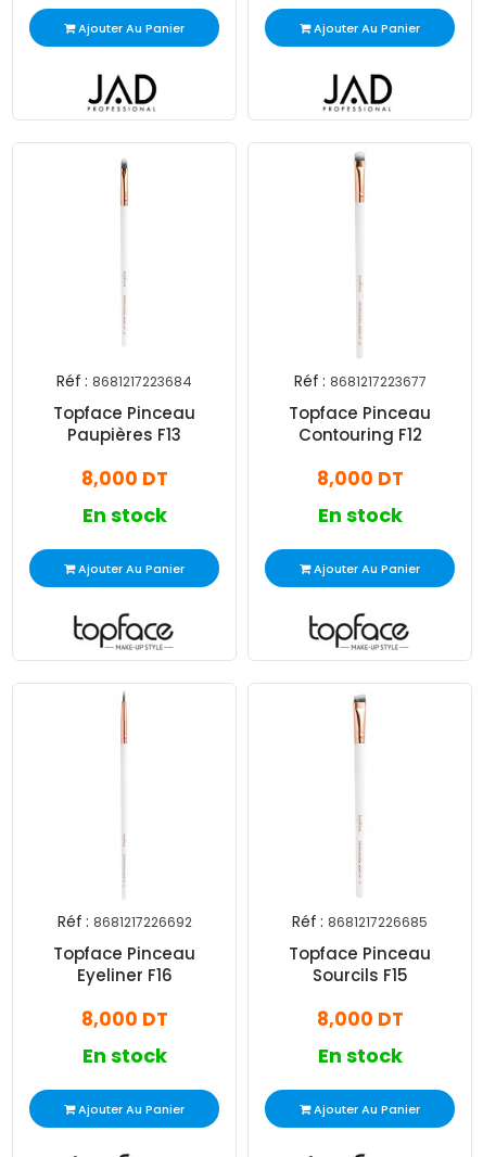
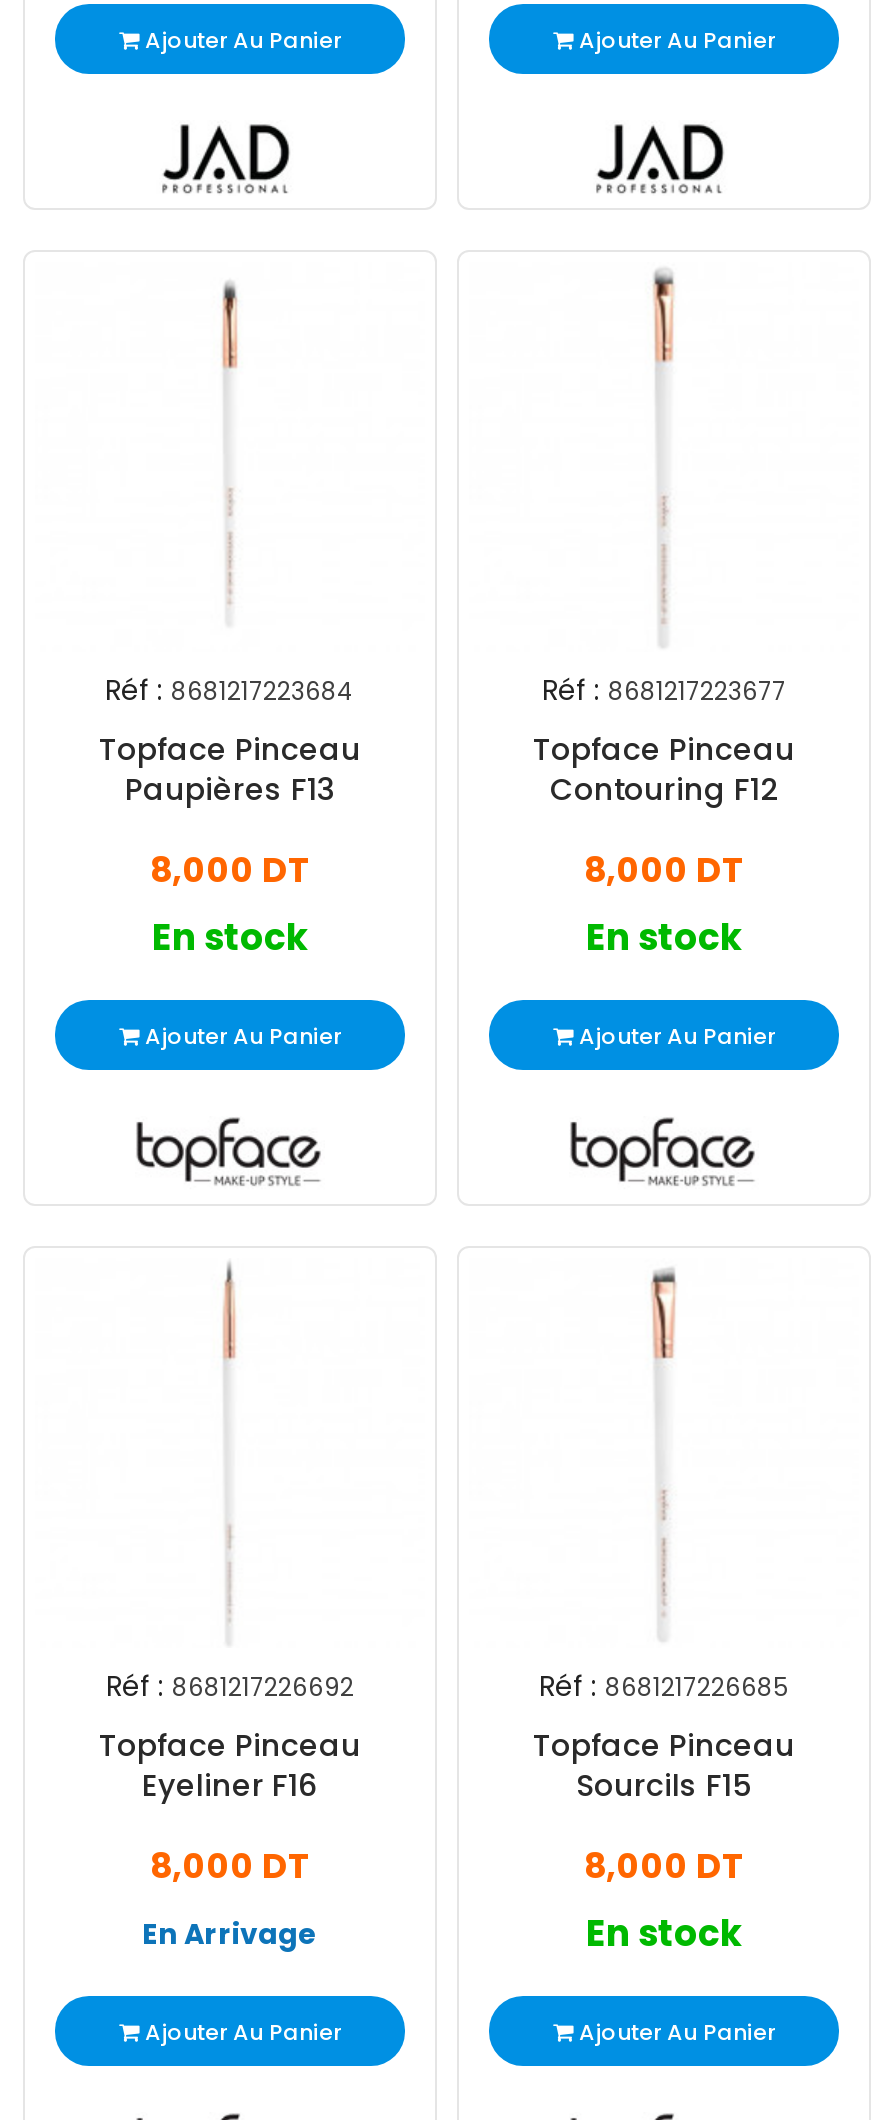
- En stock
+ En Arrivage
